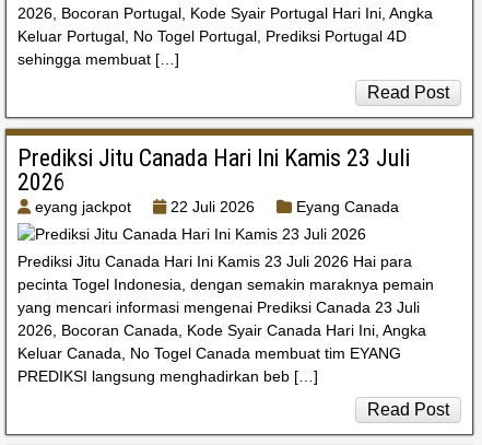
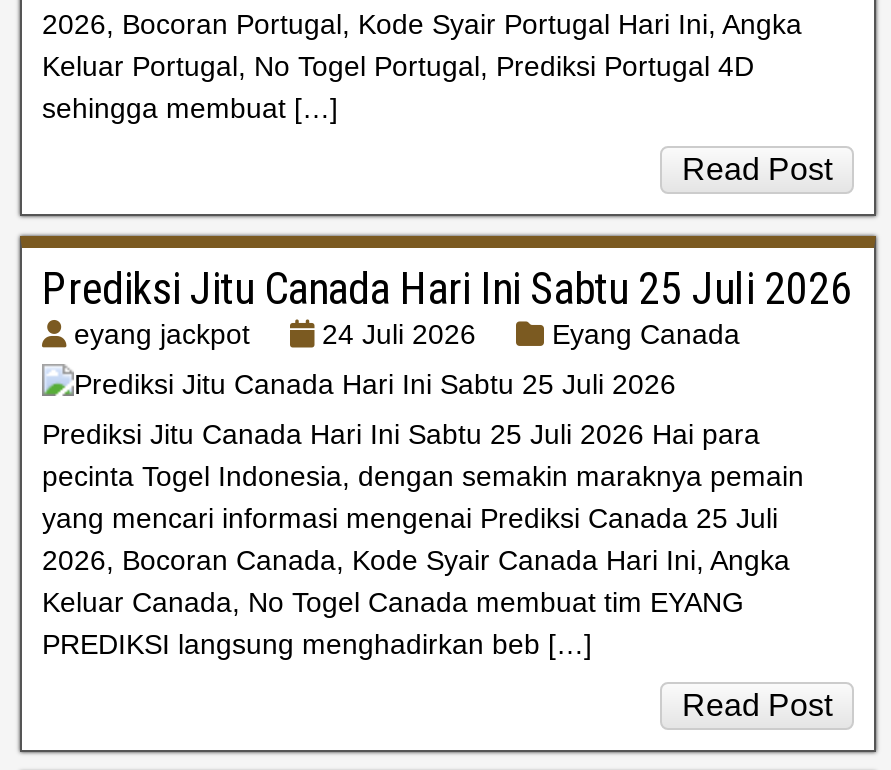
- Prediksi Jitu Canada Hari Ini Kamis 23 Juli
- 2026
+ Prediksi Jitu Canada Hari Ini Sabtu 25 Juli 2026

- eyang jackpot 22 Juli 2026
+ eyang jackpot 24 Juli 2026

- Prediksi Jitu Canada Hari Ini Kamis 23 Juli 2026 Hai para
+ Prediksi Jitu Canada Hari Ini Sabtu 25 Juli 2026 Hai para

- yang mencari informasi mengenai Prediksi Canada 23 Juli
+ yang mencari informasi mengenai Prediksi Canada 25 Juli
